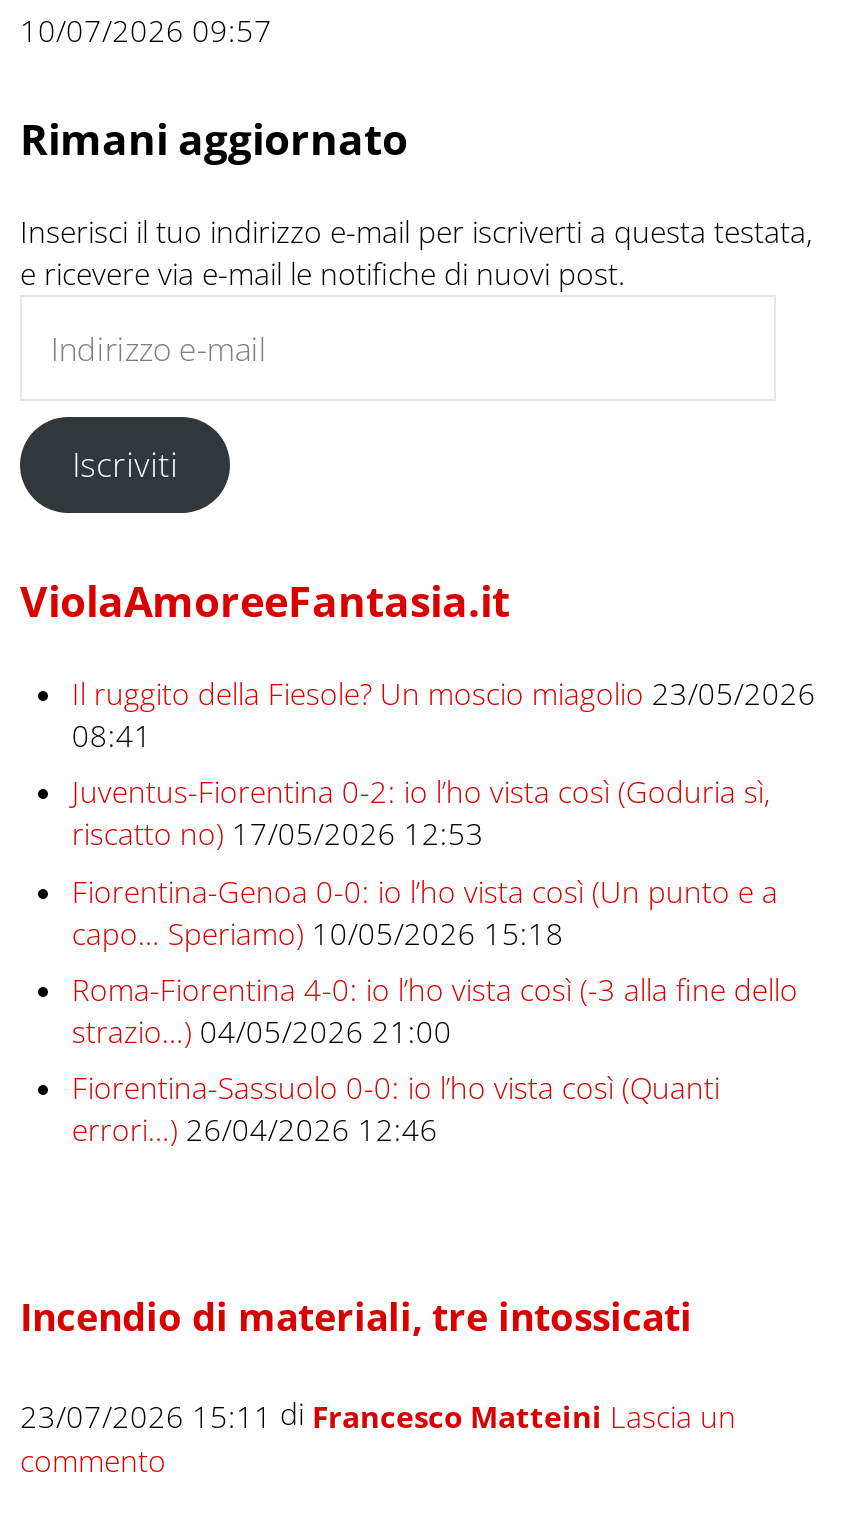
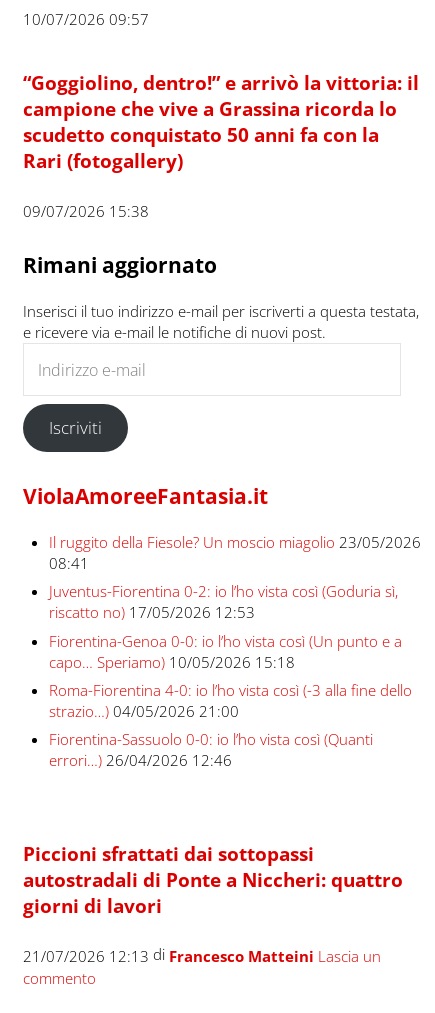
+ “Goggiolino, dentro!” e arrivò la vittoria: il
+ campione che vive a Grassina ricorda lo
+ scudetto conquistato 50 anni fa con la
+ Rari (fotogallery)
+ 09/07/2026 15:38

- Incendio di materiali, tre intossicati
+ Piccioni sfrattati dai sottopassi
+ autostradali di Ponte a Niccheri: quattro
+ giorni di lavori

- 23/07/2026 15:11 di Francesco Matteini Lascia un
+ 21/07/2026 12:13 di Francesco Matteini Lascia un
